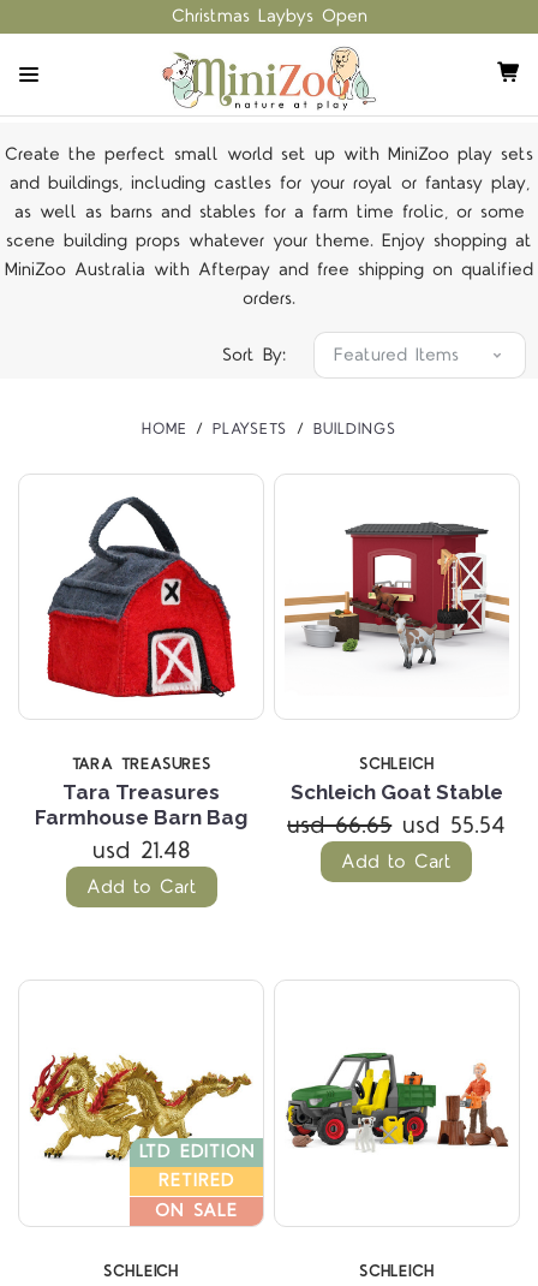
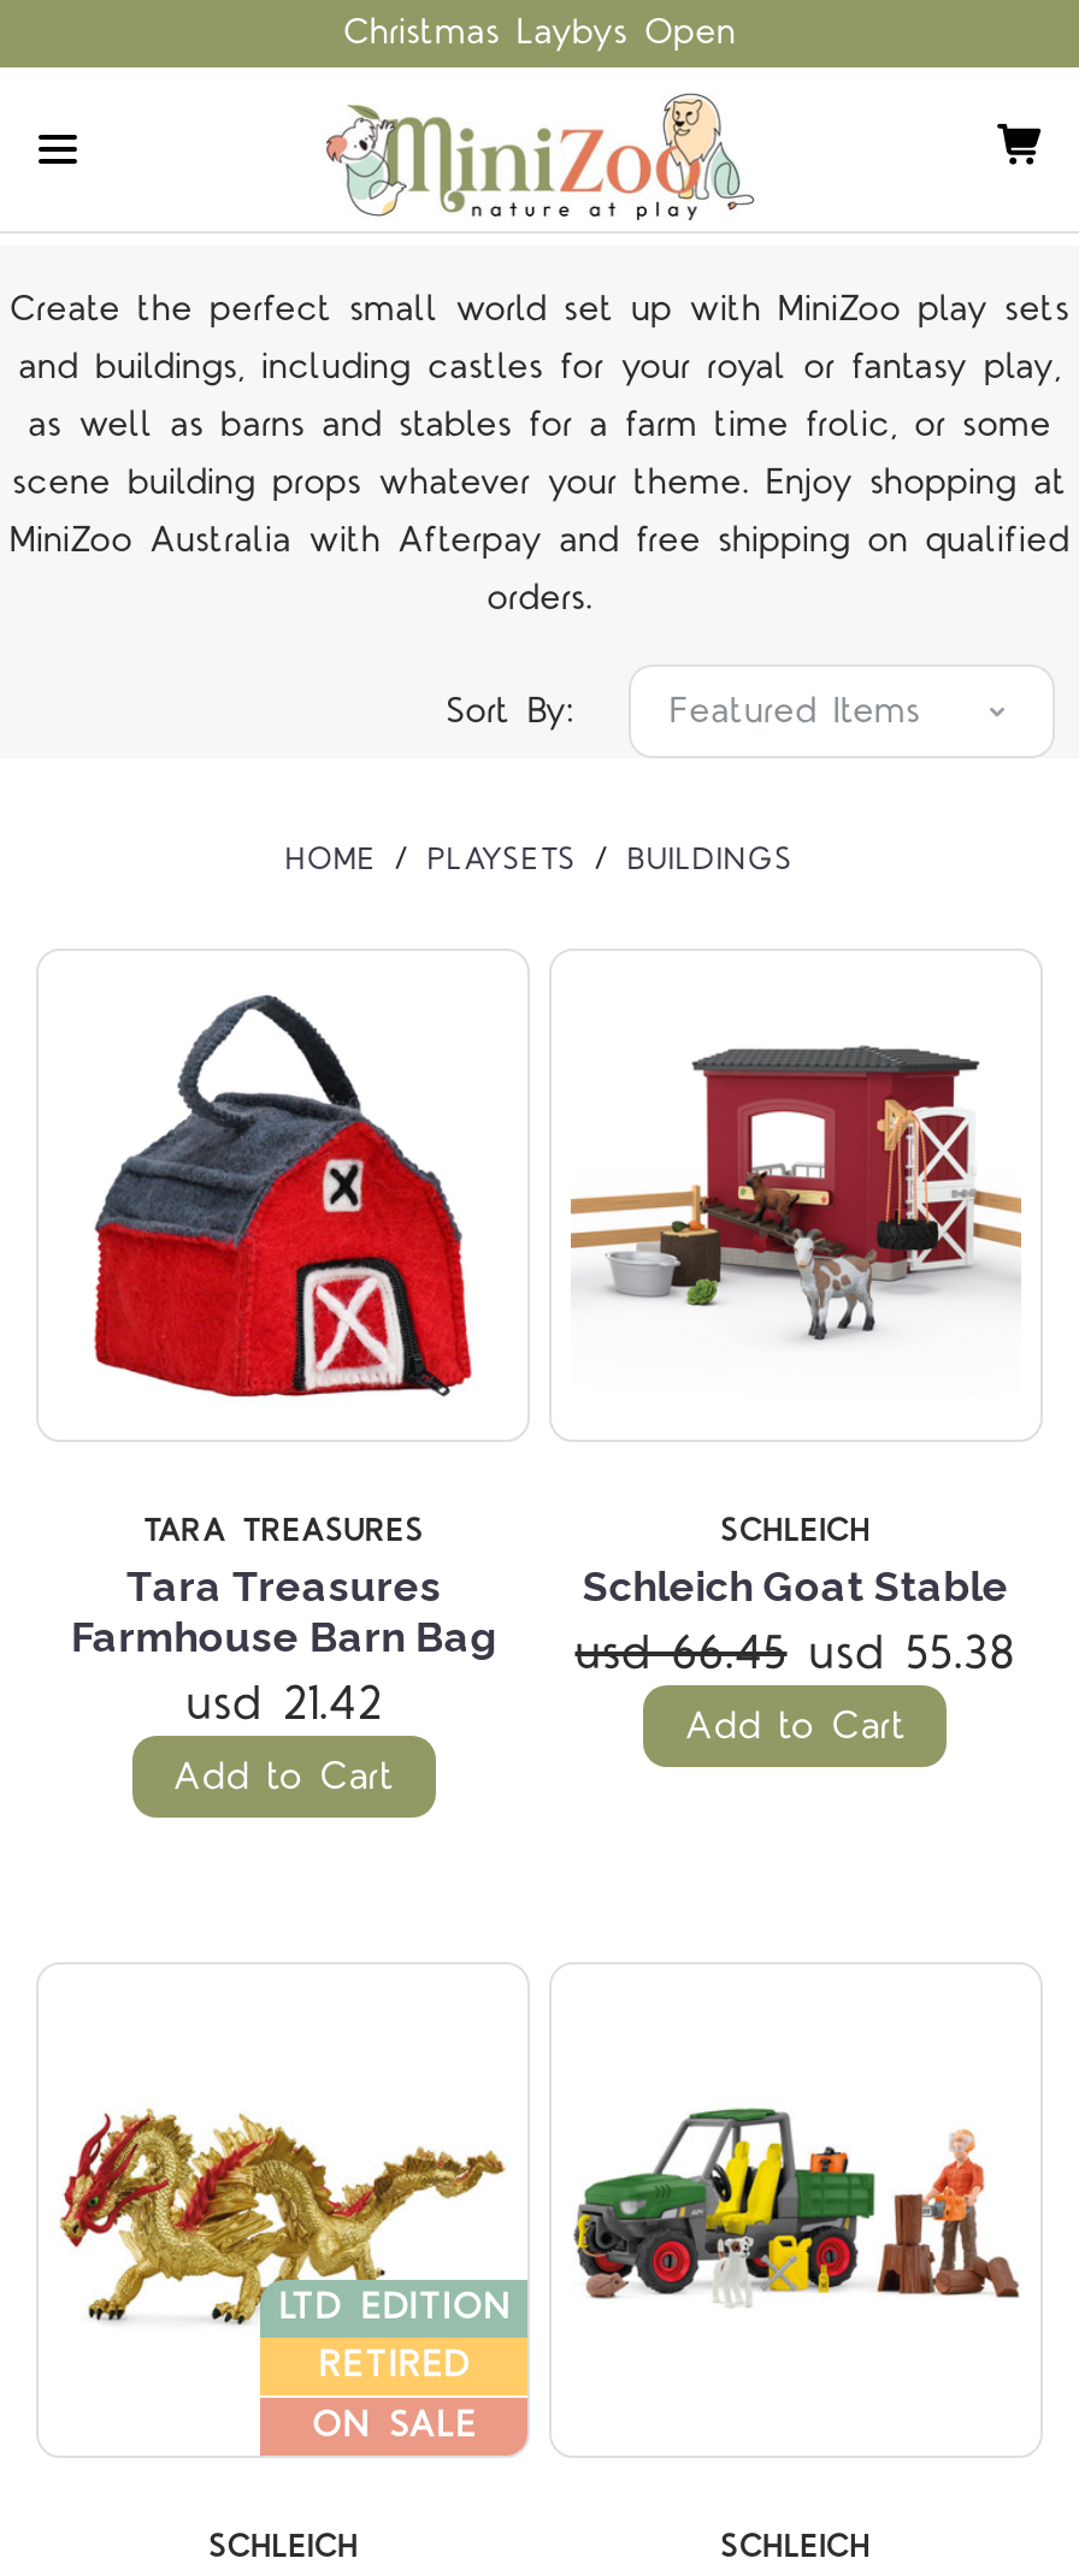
- Farmhouse Barn Bag usd 66.65 usd 55.54
+ Farmhouse Barn Bag usd 66.45 usd 55.38

- usd 21.48
+ usd 21.42
